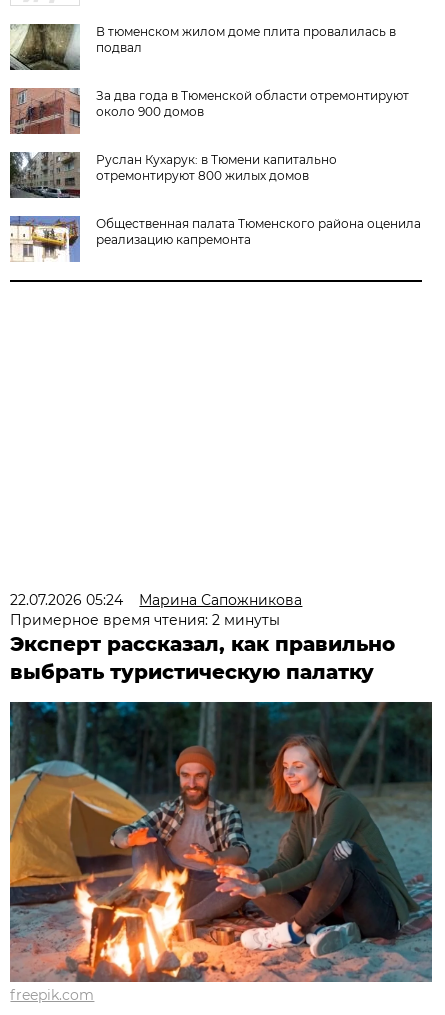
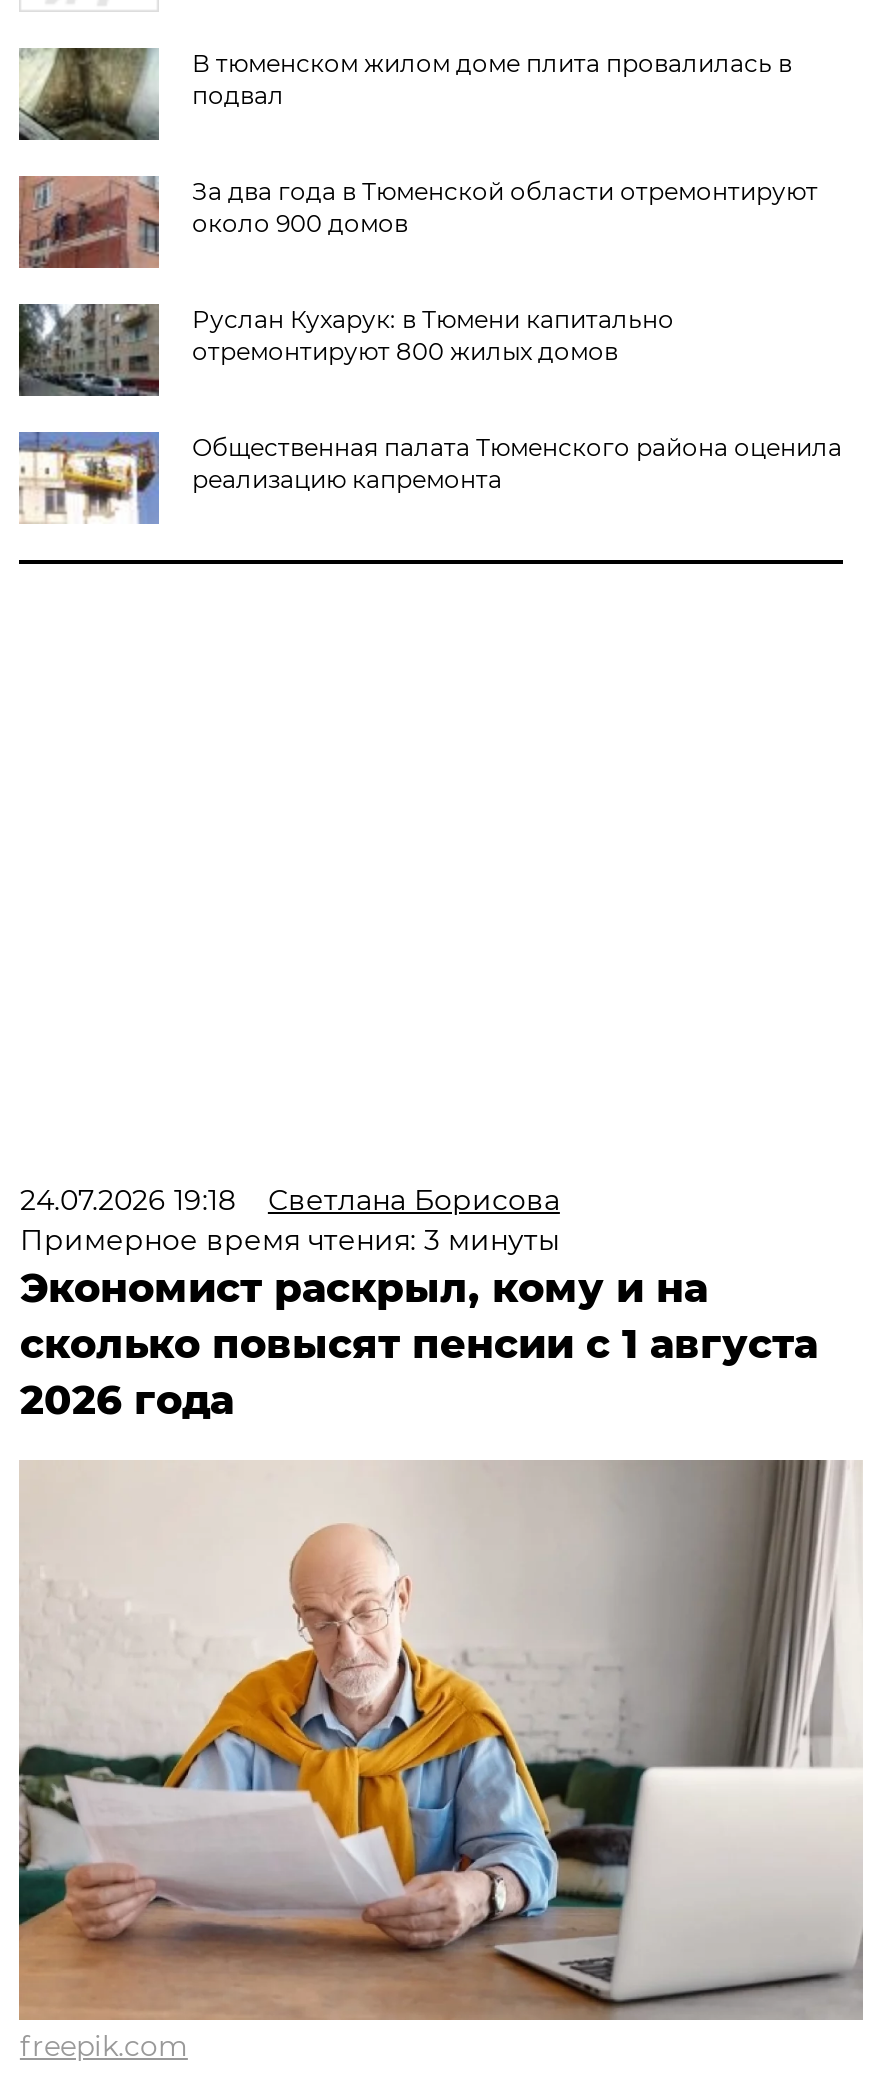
- 22.07.2026 05:24
- Марина Сапожникова
- Примерное время чтения: 2 минуты
- Эксперт рассказал, как правильно
- выбрать туристическую палатку
+ 24.07.2026 19:18
+ Светлана Борисова
+ Примерное время чтения: 3 минуты
+ Экономист раскрыл, кому и на
+ сколько повысят пенсии с 1 августа
+ 2026 года

- [image]
+ [image]
